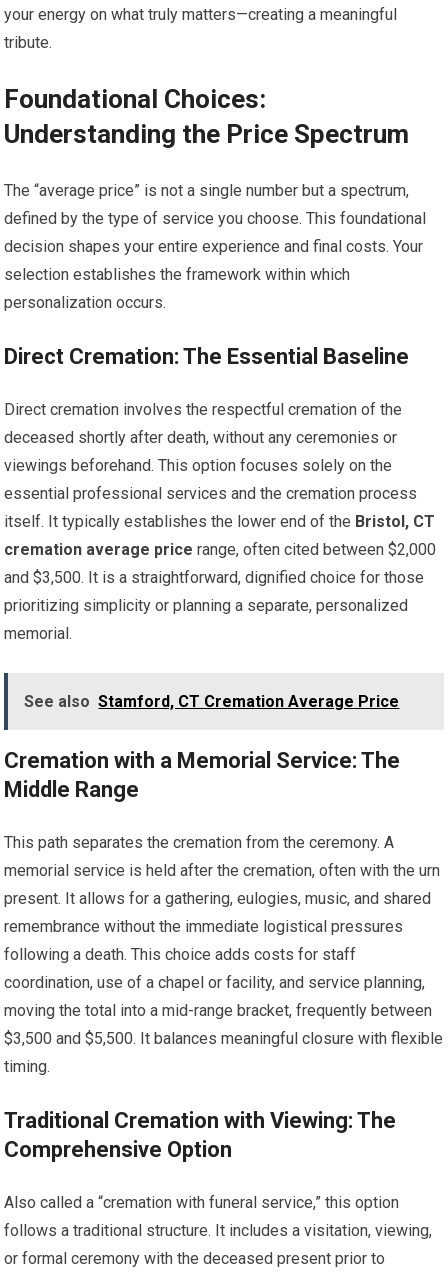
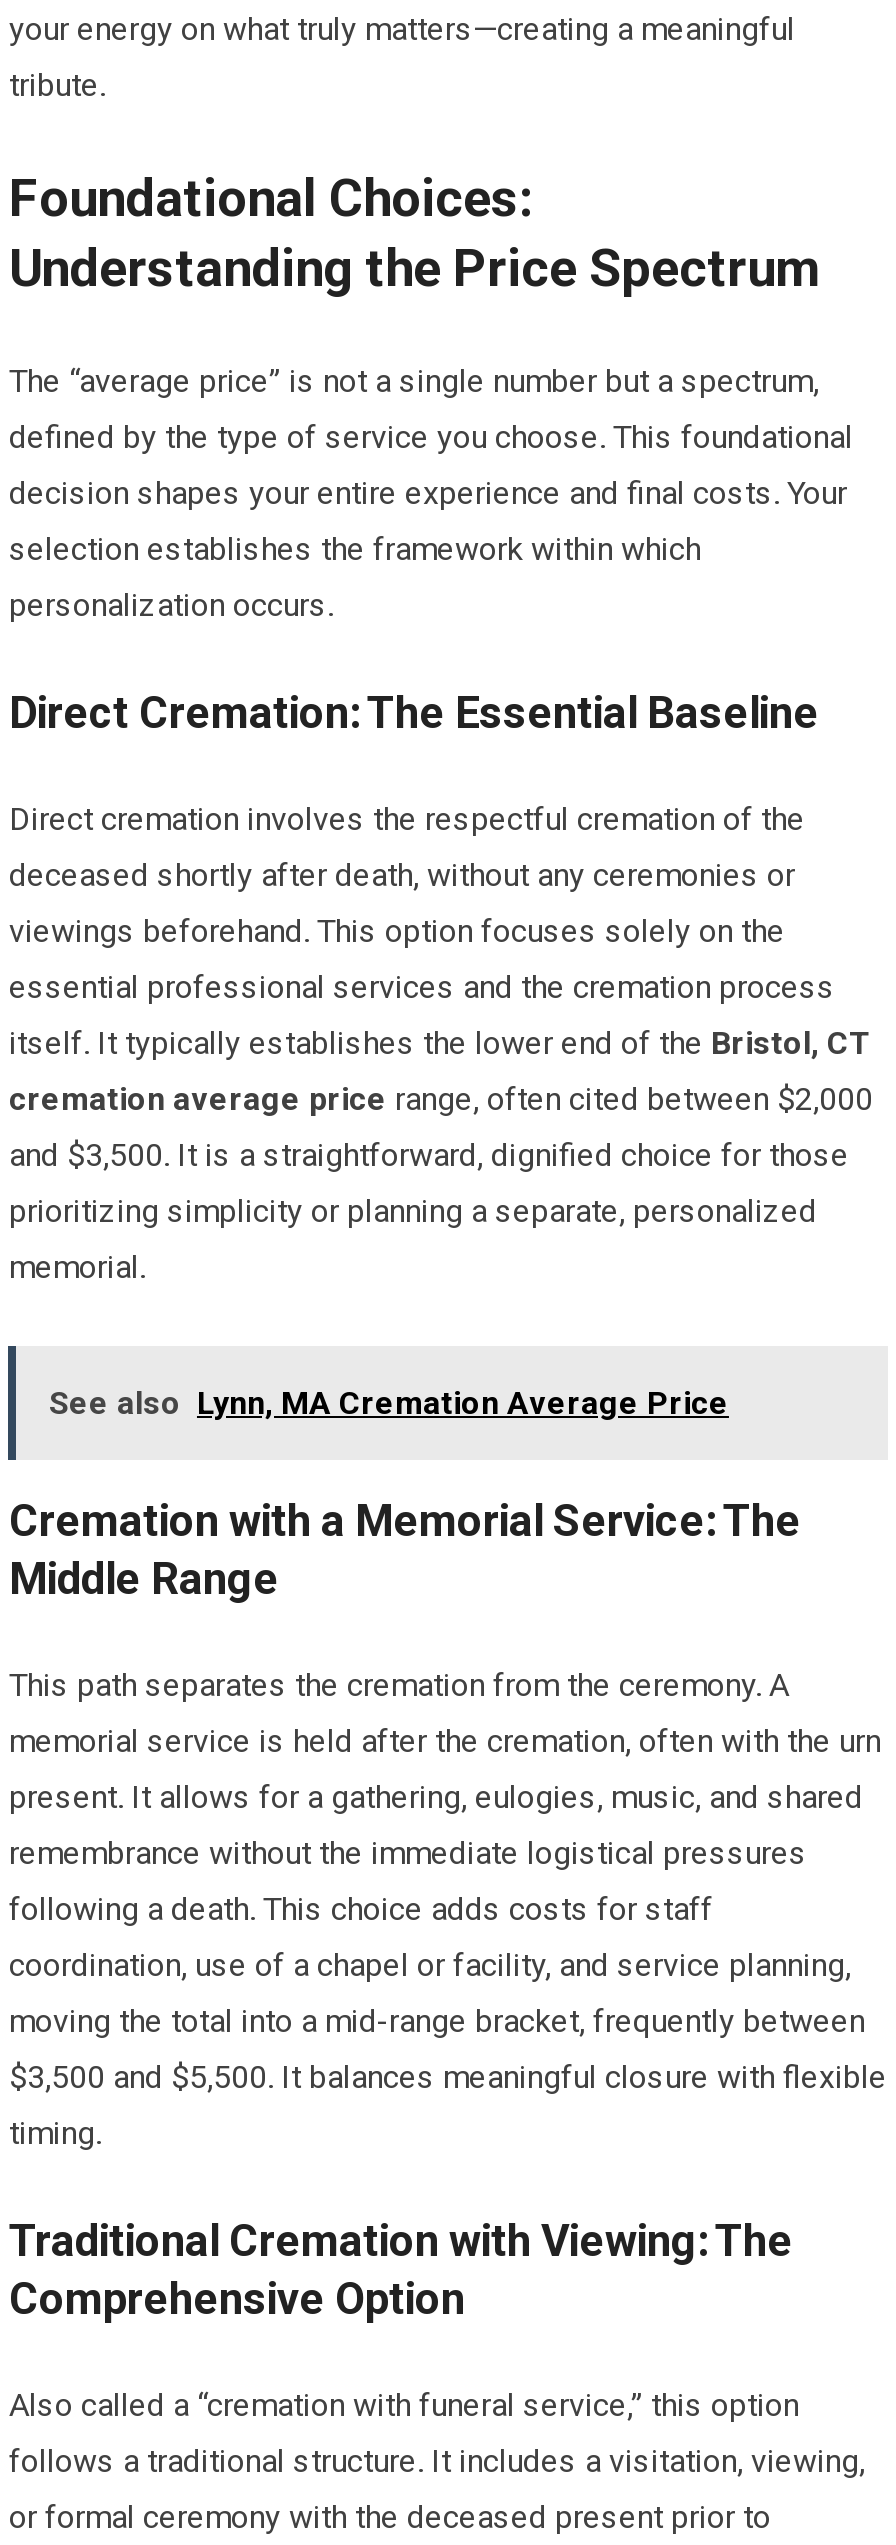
- See also Stamford, CT Cremation Average Price
+ See also Lynn, MA Cremation Average Price
